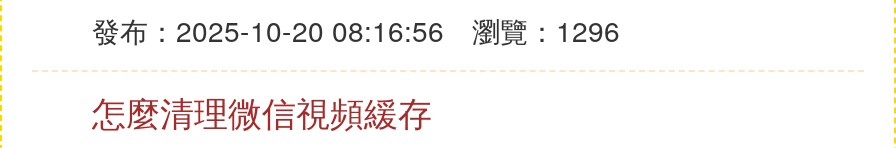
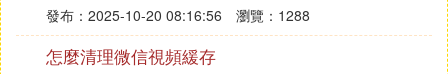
- 瀏覽：1296
+ 瀏覽：1288
